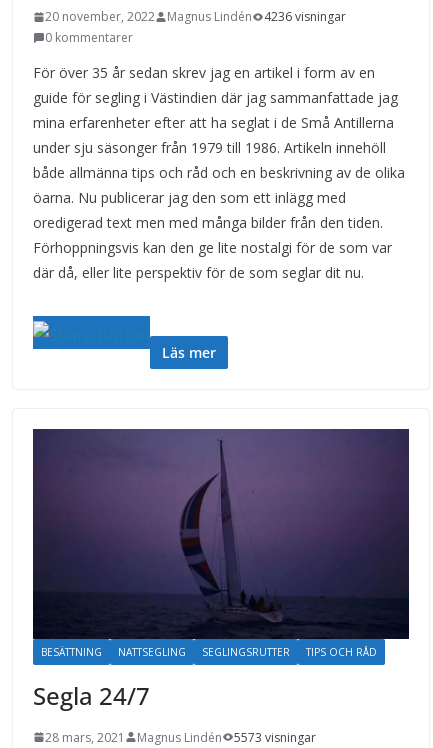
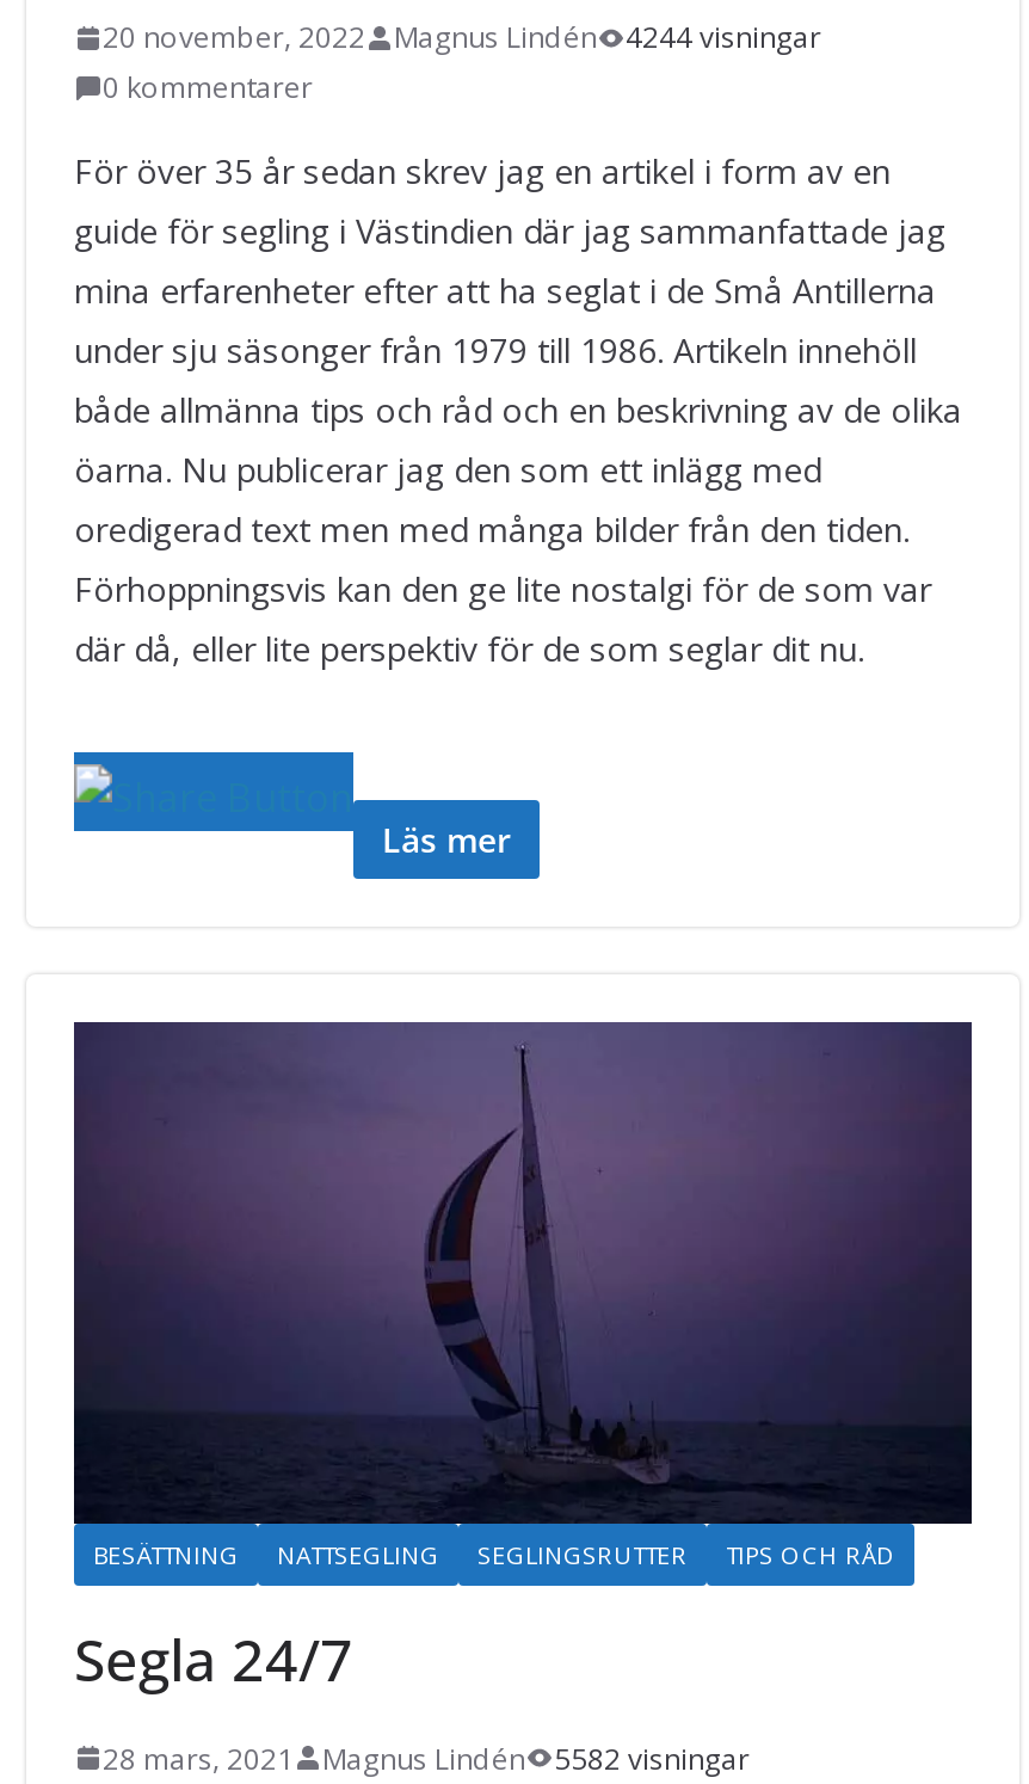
- 20 november, 2022 Magnus Lindén 4236 visningar
+ 20 november, 2022 Magnus Lindén 4244 visningar

- 28 mars, 2021 Magnus Lindén 5573 visningar
+ 28 mars, 2021 Magnus Lindén 5582 visningar
